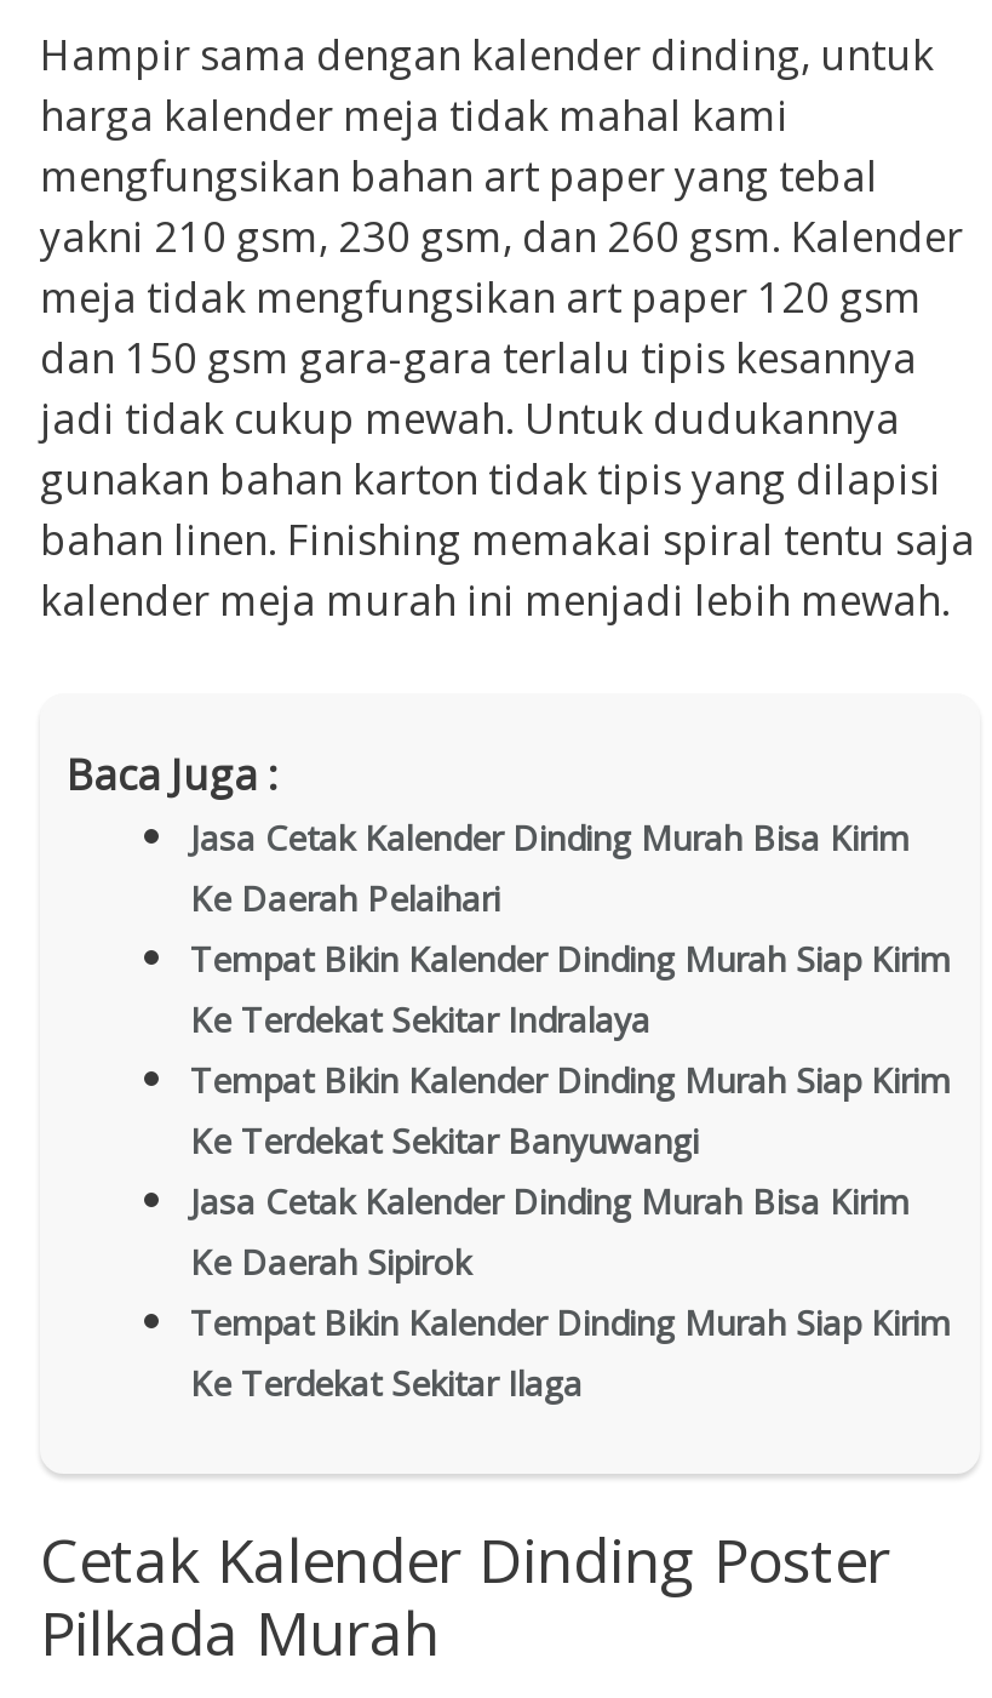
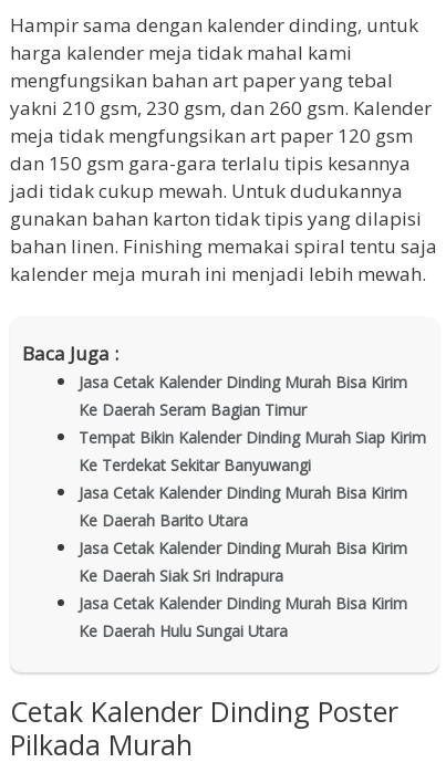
- Ke Daerah Pelaihari
- Tempat Bikin Kalender Dinding Murah Siap Kirim
- Ke Terdekat Sekitar Indralaya
+ Ke Daerah Seram Bagian Timur

moved up: Tempat Bikin Kalender Dinding Murah Siap Kirim | Ke Terdekat Sekitar Banyuwangi | Jasa Cetak Kalender Dinding Murah Bisa Kirim

- Ke Daerah Sipirok
- Tempat Bikin Kalender Dinding Murah Siap Kirim
- Ke Terdekat Sekitar Ilaga
+ Ke Daerah Barito Utara
+ Jasa Cetak Kalender Dinding Murah Bisa Kirim
+ Ke Daerah Siak Sri Indrapura
+ Jasa Cetak Kalender Dinding Murah Bisa Kirim
+ Ke Daerah Hulu Sungai Utara
